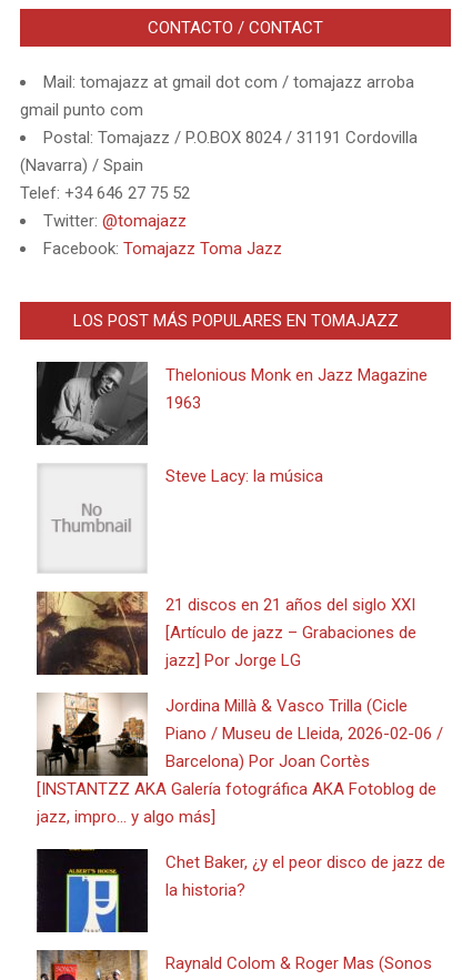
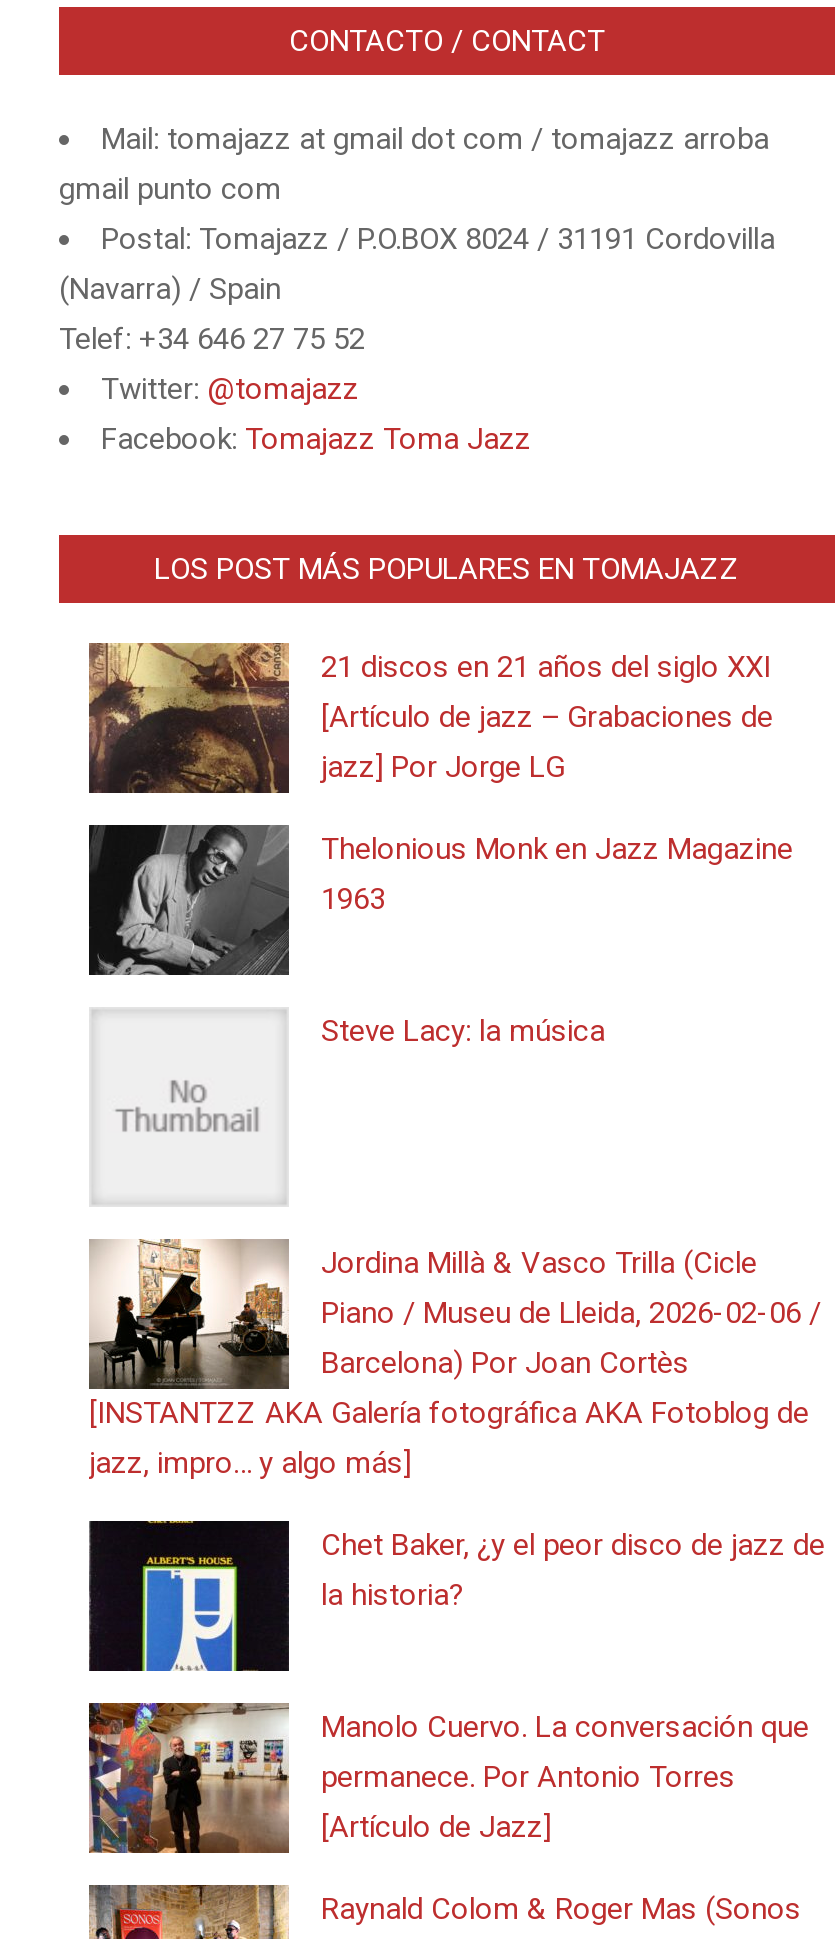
moved up: [image] | 21 discos en 21 años del siglo XXI | [Artículo de jazz – Grabaciones de | jazz] Por Jorge LG

+ [image]
+ Manolo Cuervo. La conversación que
+ permanece. Por Antonio Torres
+ [Artículo de Jazz]
